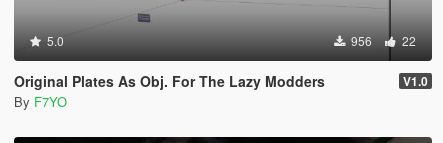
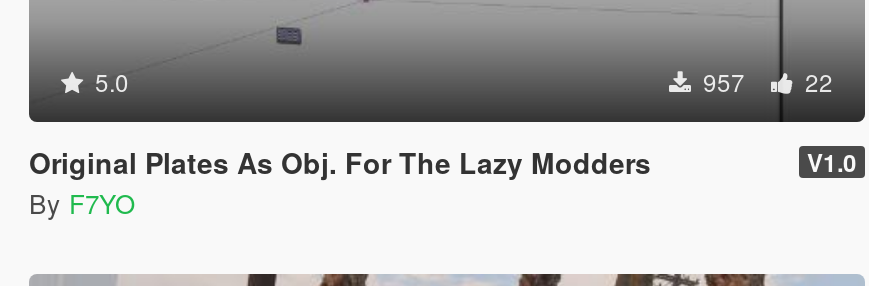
- 956 22
+ 957 22
